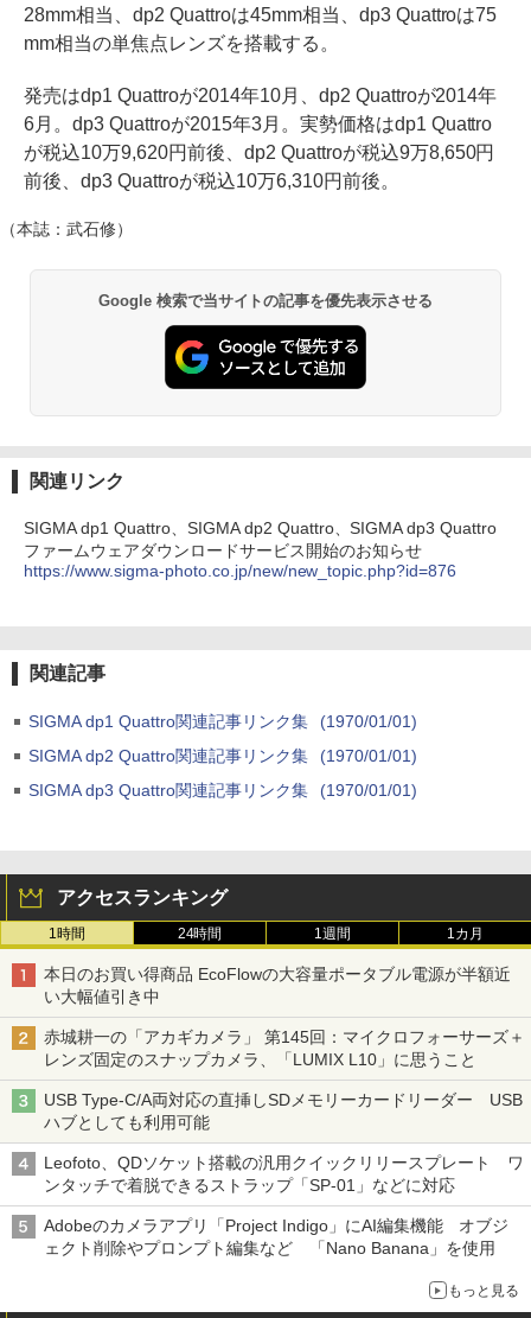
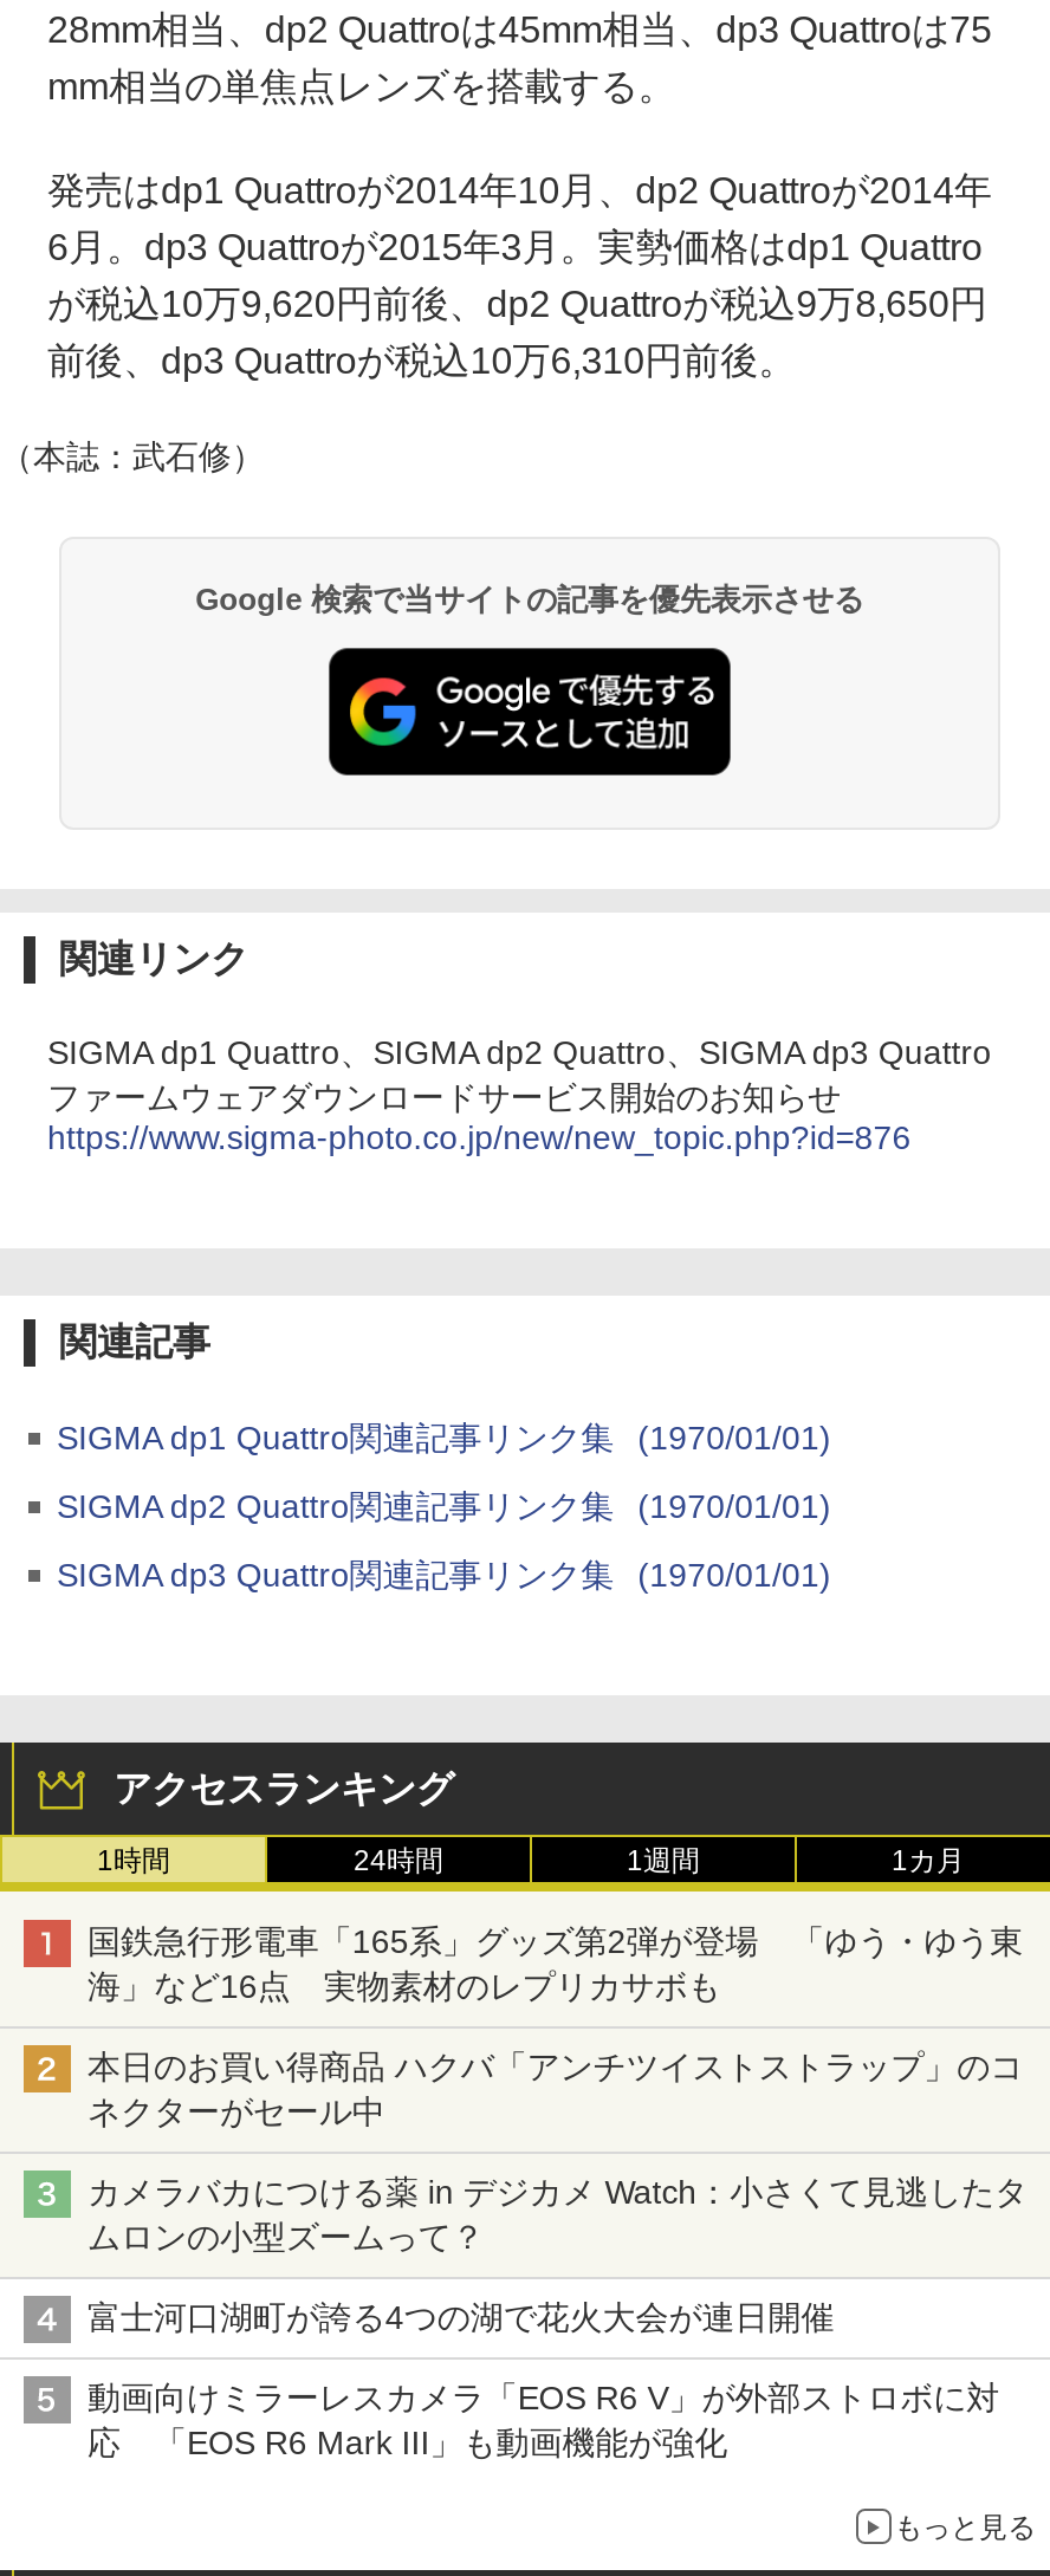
- 本日のお買い得商品 EcoFlowの大容量ポータブル電源が半額近
- い大幅値引き中
+ 国鉄急行形電車「165系」グッズ第2弾が登場 「ゆう・ゆう東
+ 海」など16点 実物素材のレプリカサボも

- 赤城耕一の「アカギカメラ」 第145回：マイクロフォーサーズ＋
- レンズ固定のスナップカメラ、「LUMIX L10」に思うこと
+ 本日のお買い得商品 ハクバ「アンチツイストストラップ」のコ
+ ネクターがセール中

- USB Type-C/A両対応の直挿しSDメモリーカードリーダー USB
- ハブとしても利用可能
+ カメラバカにつける薬 in デジカメ Watch：小さくて見逃したタ
+ ムロンの小型ズームって？

- Leofoto、QDソケット搭載の汎用クイックリリースプレート ワ
- ンタッチで着脱できるストラップ「SP-01」などに対応
+ 富士河口湖町が誇る4つの湖で花火大会が連日開催

- Adobeのカメラアプリ「Project Indigo」にAI編集機能 オブジ
- ェクト削除やプロンプト編集など 「Nano Banana」を使用
+ 動画向けミラーレスカメラ「EOS R6 V」が外部ストロボに対
+ 応 「EOS R6 Mark III」も動画機能が強化
